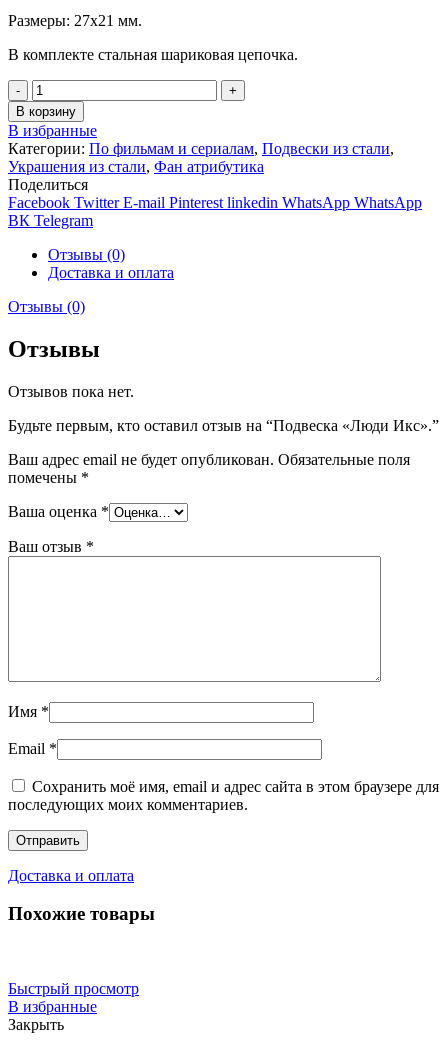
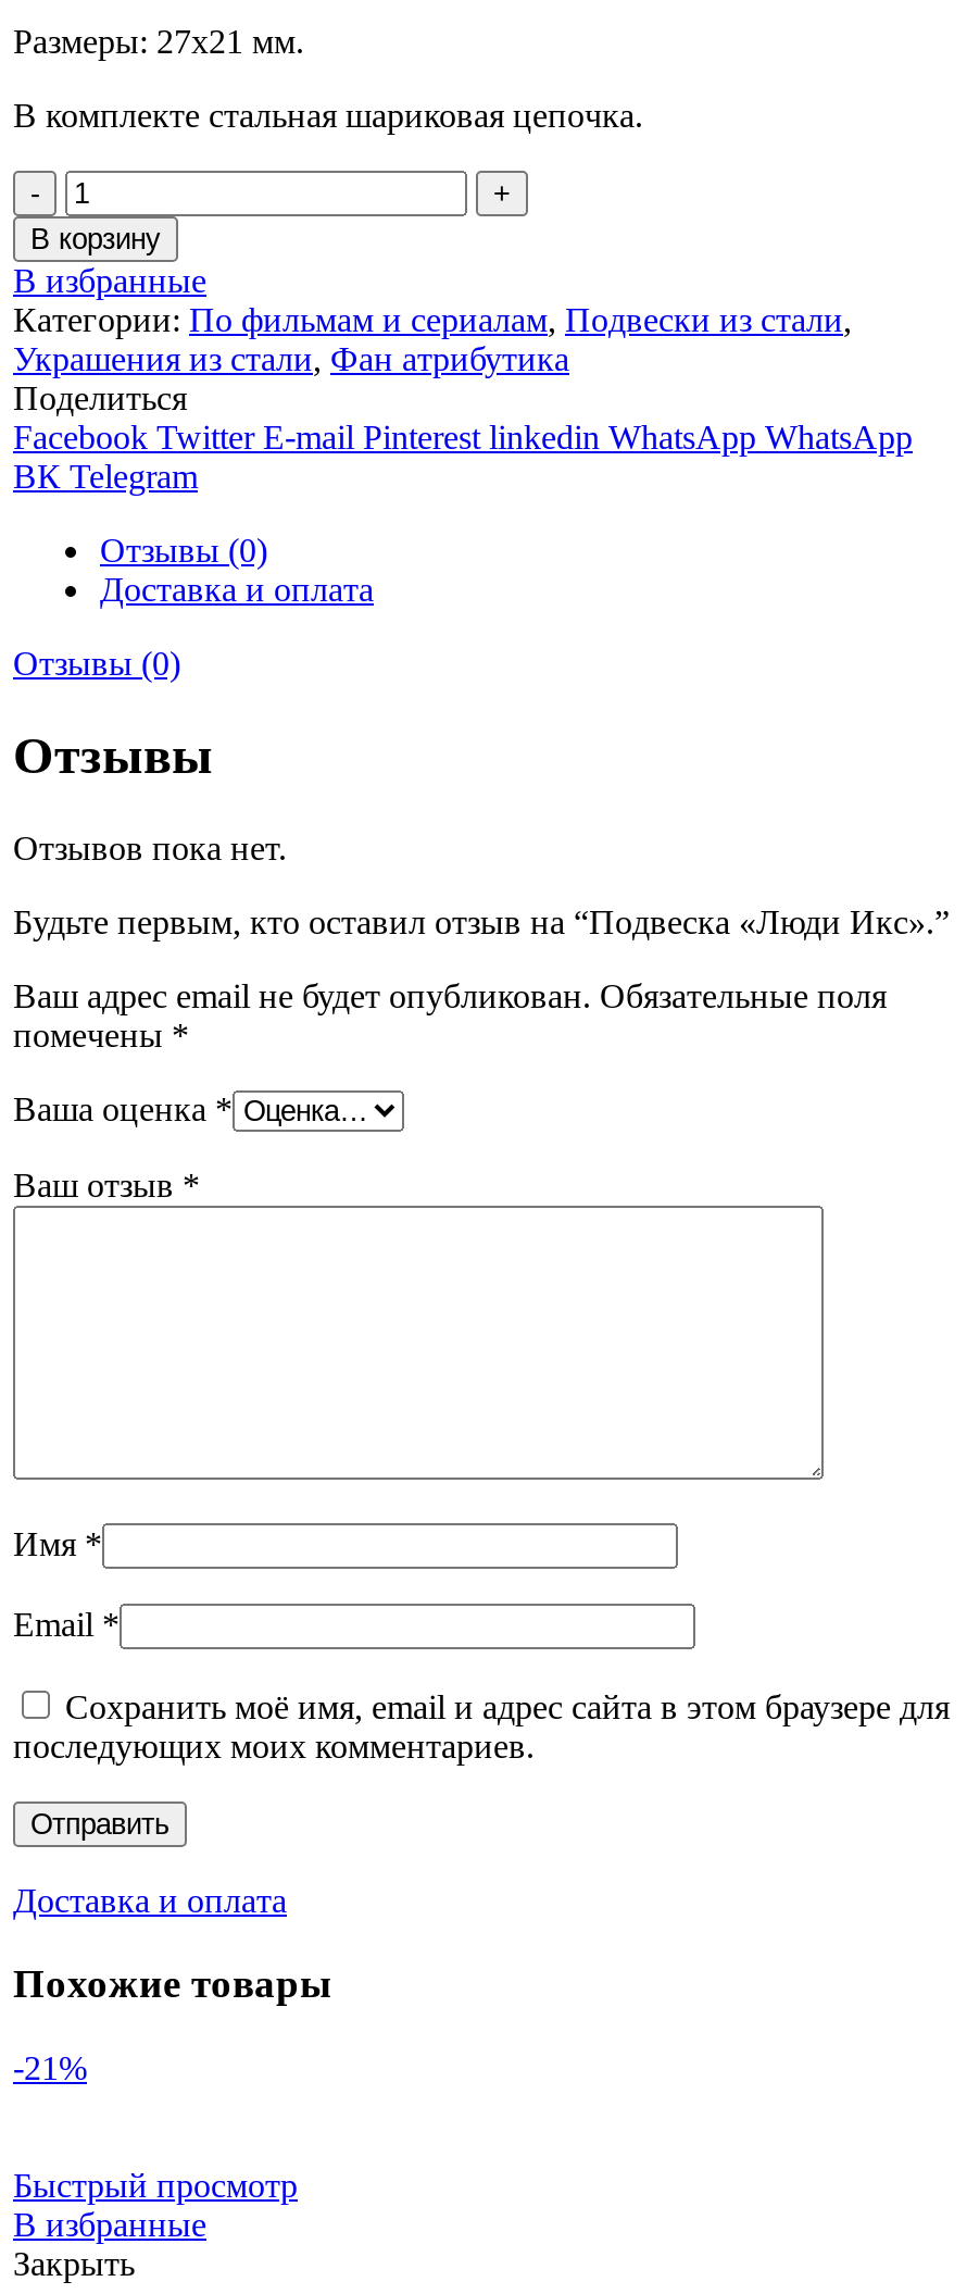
+ -21%
